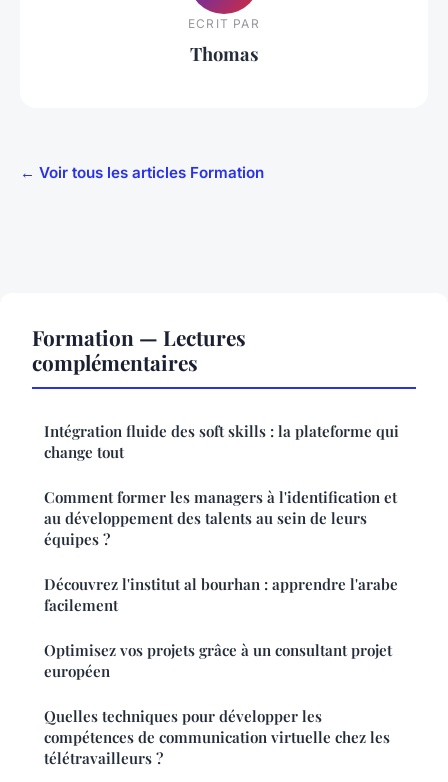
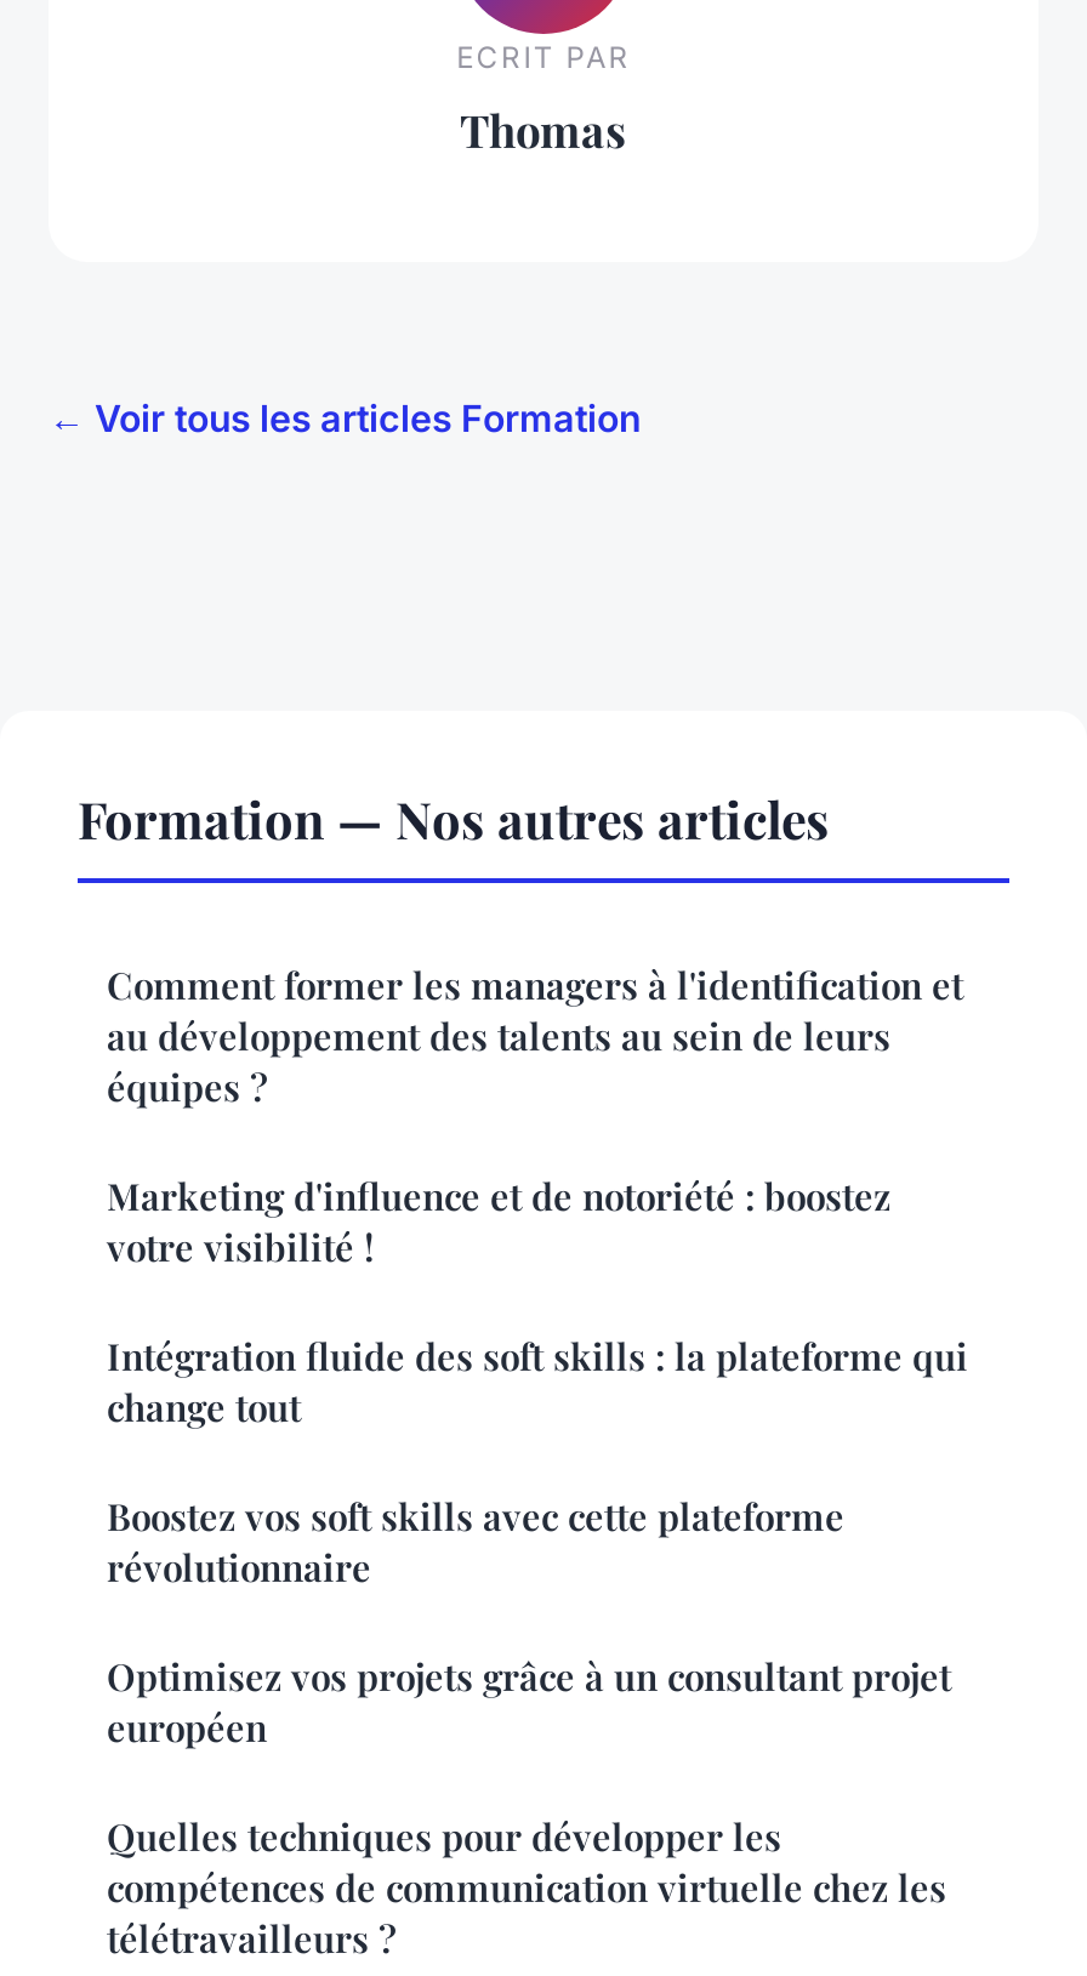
- Formation — Lectures
- complémentaires
+ Formation — Nos autres articles

moved down: Intégration fluide des soft skills : la plateforme qui | change tout

moved up: Comment former les managers à l'identification et | au développement des talents au sein de leurs | équipes ?

- Découvrez l'institut al bourhan : apprendre l'arabe
- facilement
+ Marketing d'influence et de notoriété : boostez
+ votre visibilité !
+ Boostez vos soft skills avec cette plateforme
+ révolutionnaire
